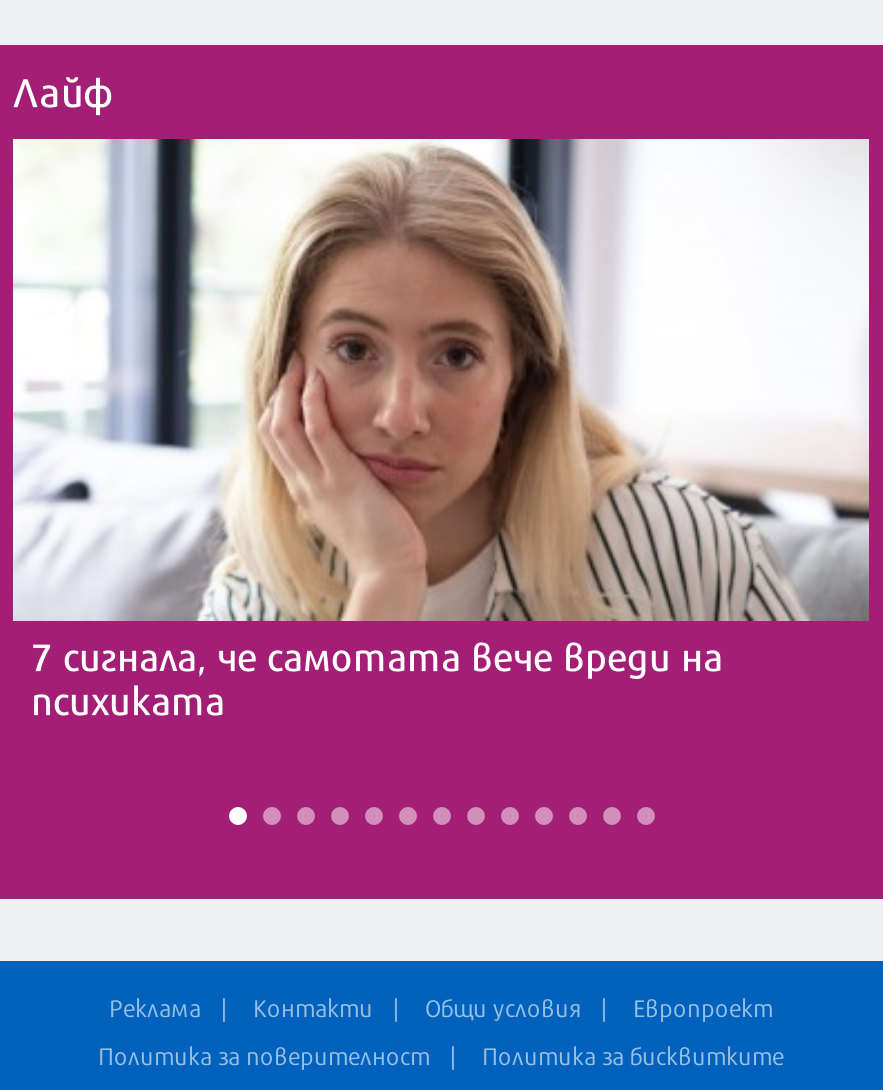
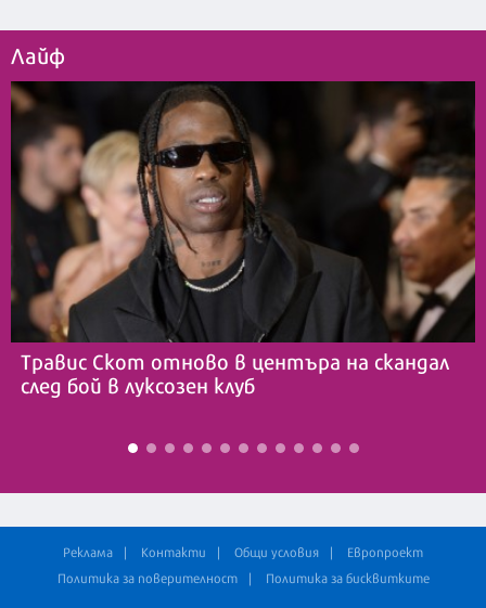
- [image]
- 7 сигнала, че самотата вече вреди на
- психиката
+ [image]
+ Травис Скот отново в центъра на скандал
+ след бой в луксозен клуб
